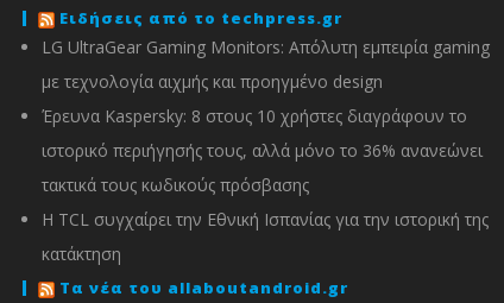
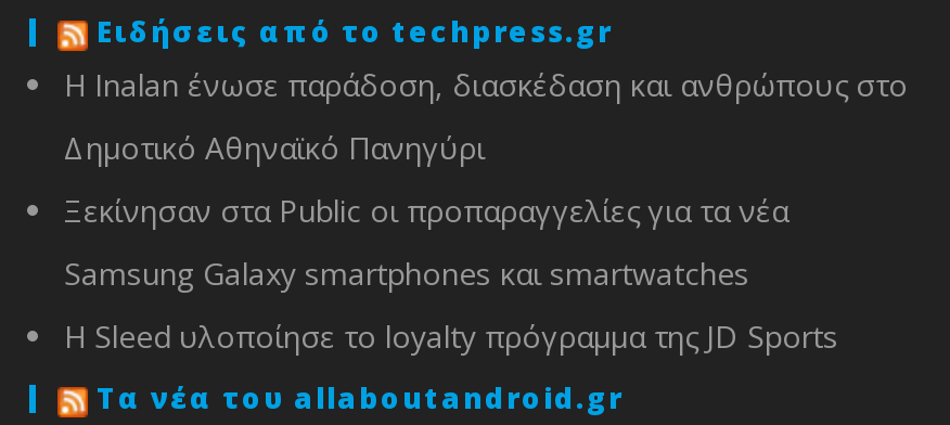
- LG UltraGear Gaming Monitors: Απόλυτη εμπειρία gaming
- με τεχνολογία αιχμής και προηγμένο design
- Έρευνα Kaspersky: 8 στους 10 χρήστες διαγράφουν το
- ιστορικό περιήγησής τους, αλλά μόνο το 36% ανανεώνει
- τακτικά τους κωδικούς πρόσβασης
- Η TCL συγχαίρει την Εθνική Ισπανίας για την ιστορική της
- κατάκτηση
+ Η Inalan ένωσε παράδοση, διασκέδαση και ανθρώπους στο
+ Δημοτικό Αθηναϊκό Πανηγύρι
+ Ξεκίνησαν στα Public οι προπαραγγελίες για τα νέα
+ Samsung Galaxy smartphones και smartwatches
+ Η Sleed υλοποίησε το loyalty πρόγραμμα της JD Sports
